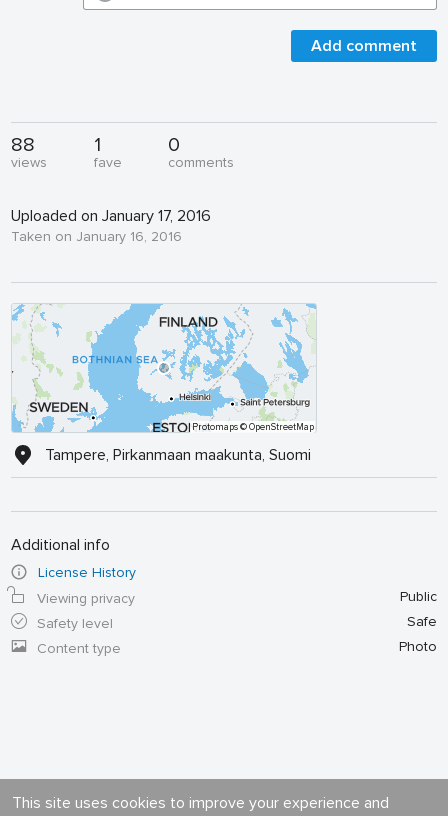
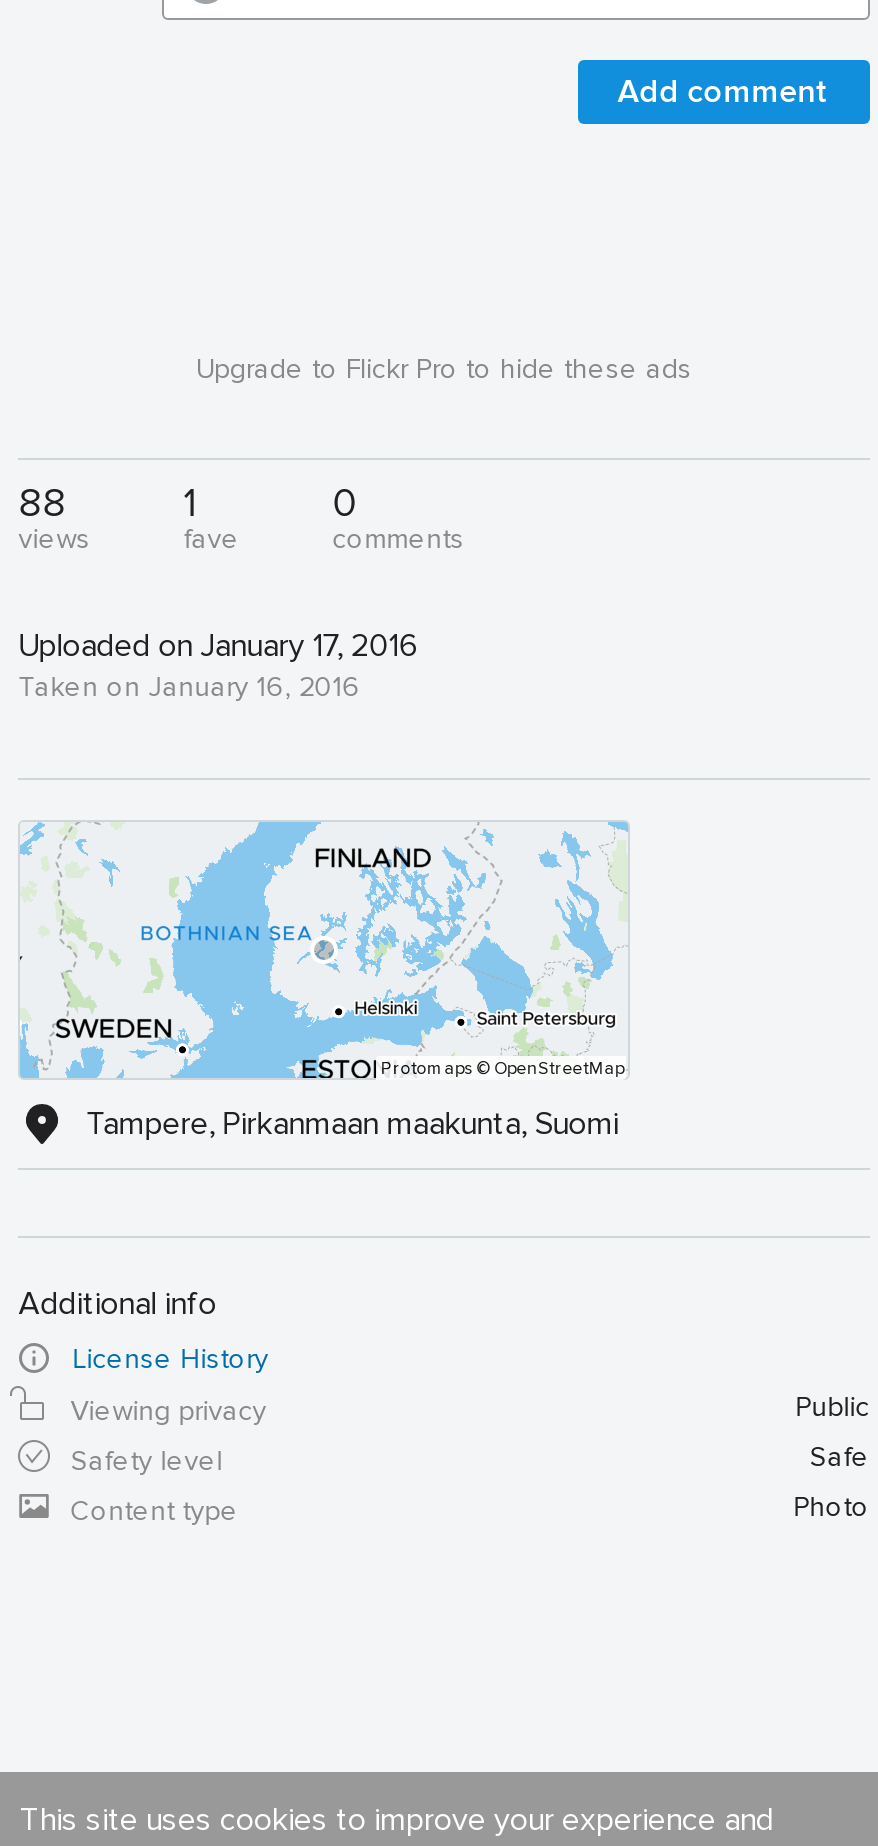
+ Upgrade to Flickr Pro to hide these ads
